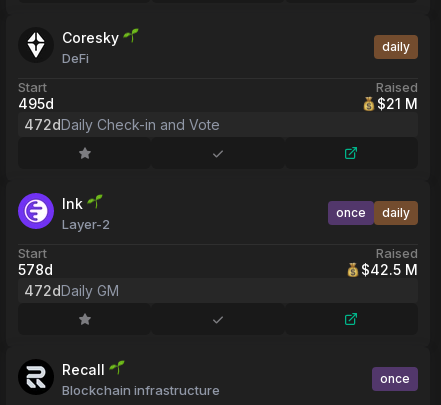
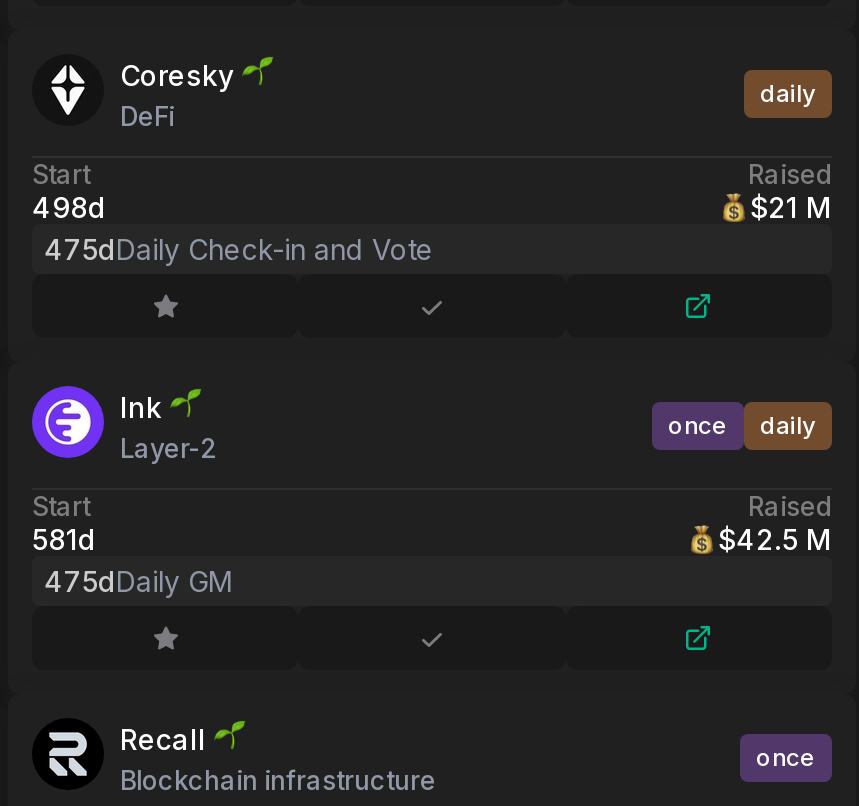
- 495d
+ 498d

- 472dDaily Check-in and Vote
+ 475dDaily Check-in and Vote

- 578d
+ 581d

- 472dDaily GM
+ 475dDaily GM
